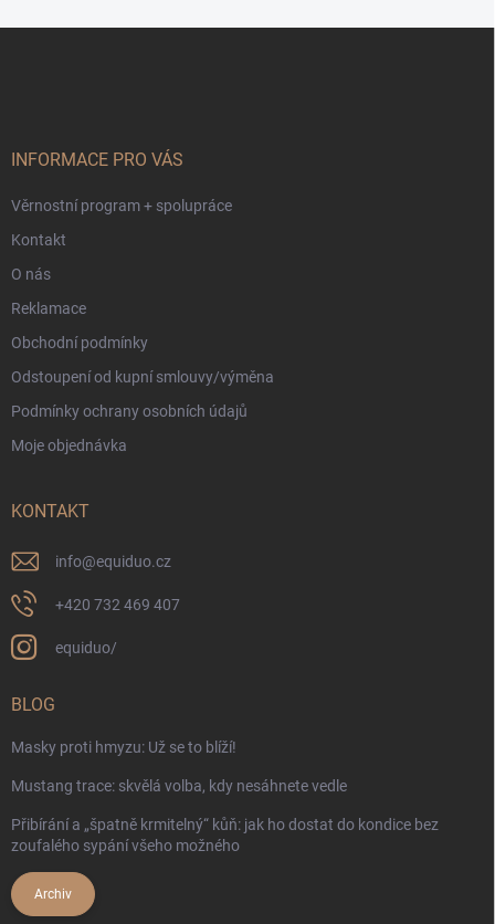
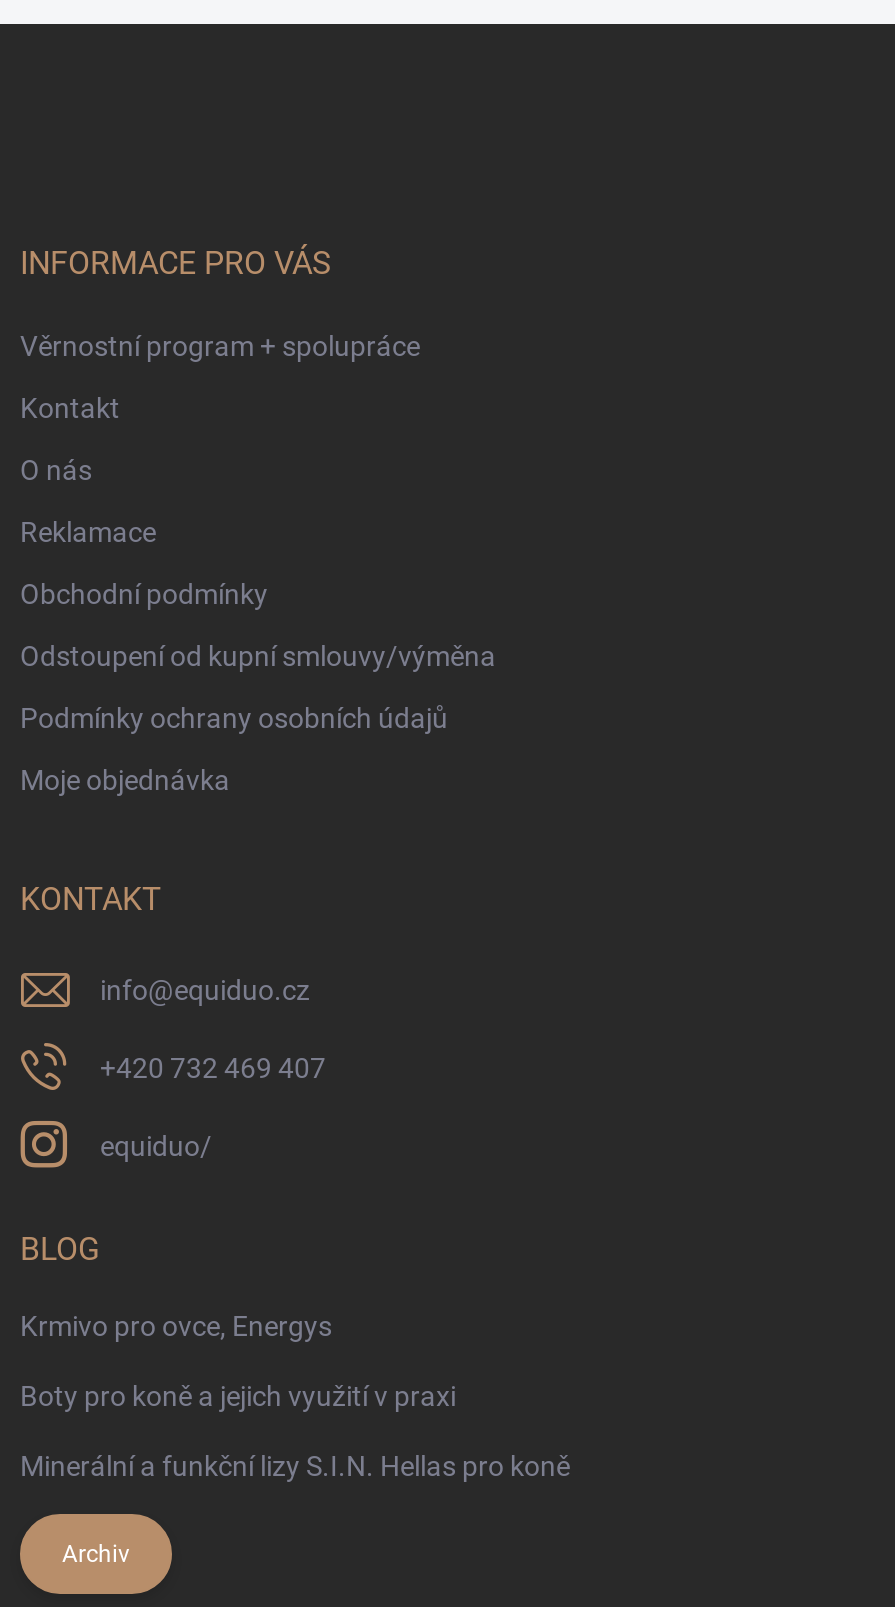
- Masky proti hmyzu: Už se to blíží!
+ Krmivo pro ovce, Energys

- Mustang trace: skvělá volba, kdy nesáhnete vedle
+ Boty pro koně a jejich využití v praxi

- Přibírání a „špatně krmitelný“ kůň: jak ho dostat do kondice bez
- zoufalého sypání všeho možného
+ Minerální a funkční lizy S.I.N. Hellas pro koně
